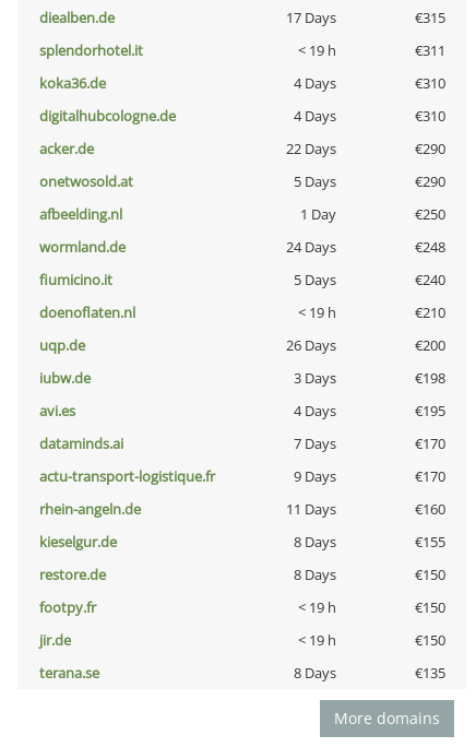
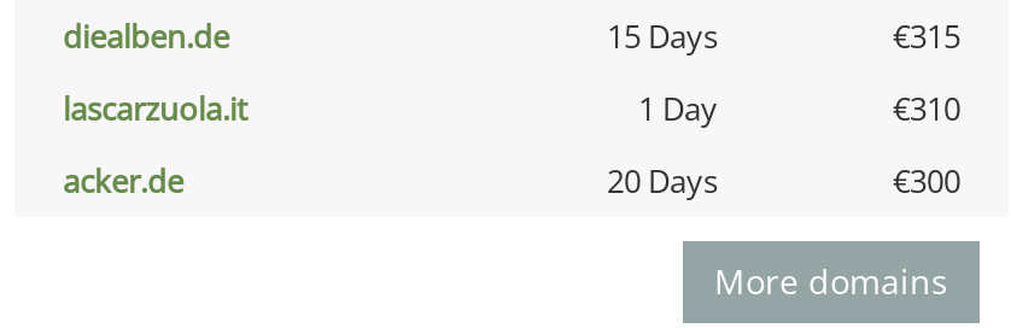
- 17 Days
+ 15 Days

- splendorhotel.it
- < 19 h
- €311
- koka36.de
- 4 Days
- €310
- digitalhubcologne.de
- 4 Days
+ lascarzuola.it
+ 1 Day

- 22 Days
- €290
- onetwosold.at
- 5 Days
- €290
- afbeelding.nl
- 1 Day
- €250
- wormland.de
- 24 Days
- €248
- fiumicino.it
- 5 Days
- €240
- doenoflaten.nl
- < 19 h
- €210
- uqp.de
- 26 Days
- €200
- iubw.de
- 3 Days
- €198
- avi.es
- 4 Days
- €195
- dataminds.ai
- 7 Days
- €170
- actu-transport-logistique.fr
- 9 Days
- €170
- rhein-angeln.de
- 11 Days
- €160
- kieselgur.de
- 8 Days
- €155
- restore.de
- 8 Days
- €150
- footpy.fr
- < 19 h
- €150
- jir.de
- < 19 h
- €150
- terana.se
- 8 Days
- €135
+ 20 Days
+ €300
